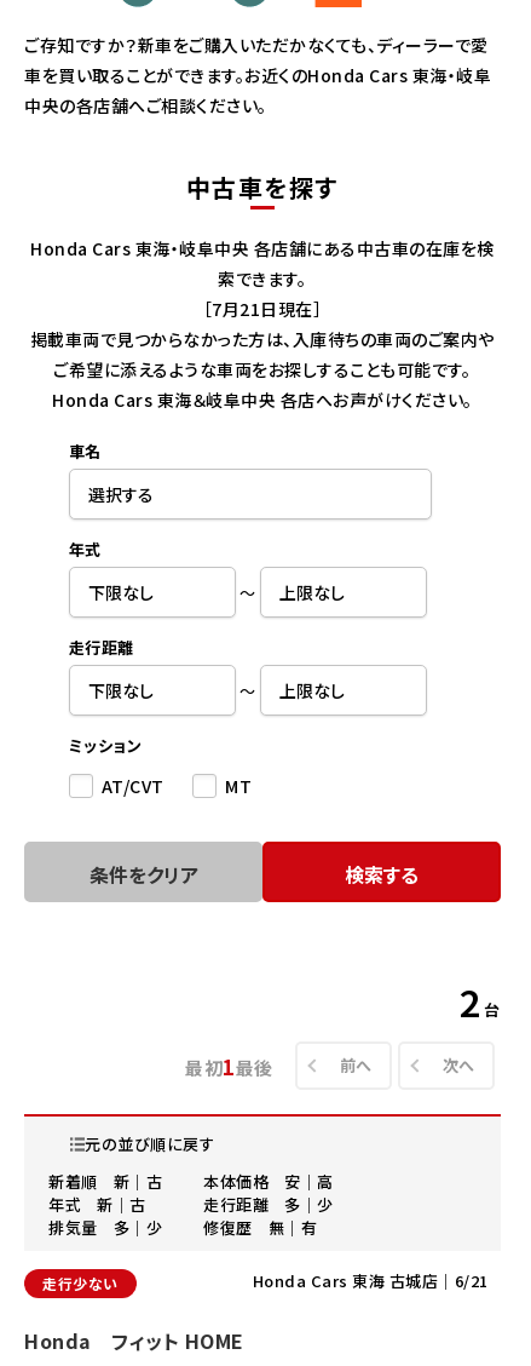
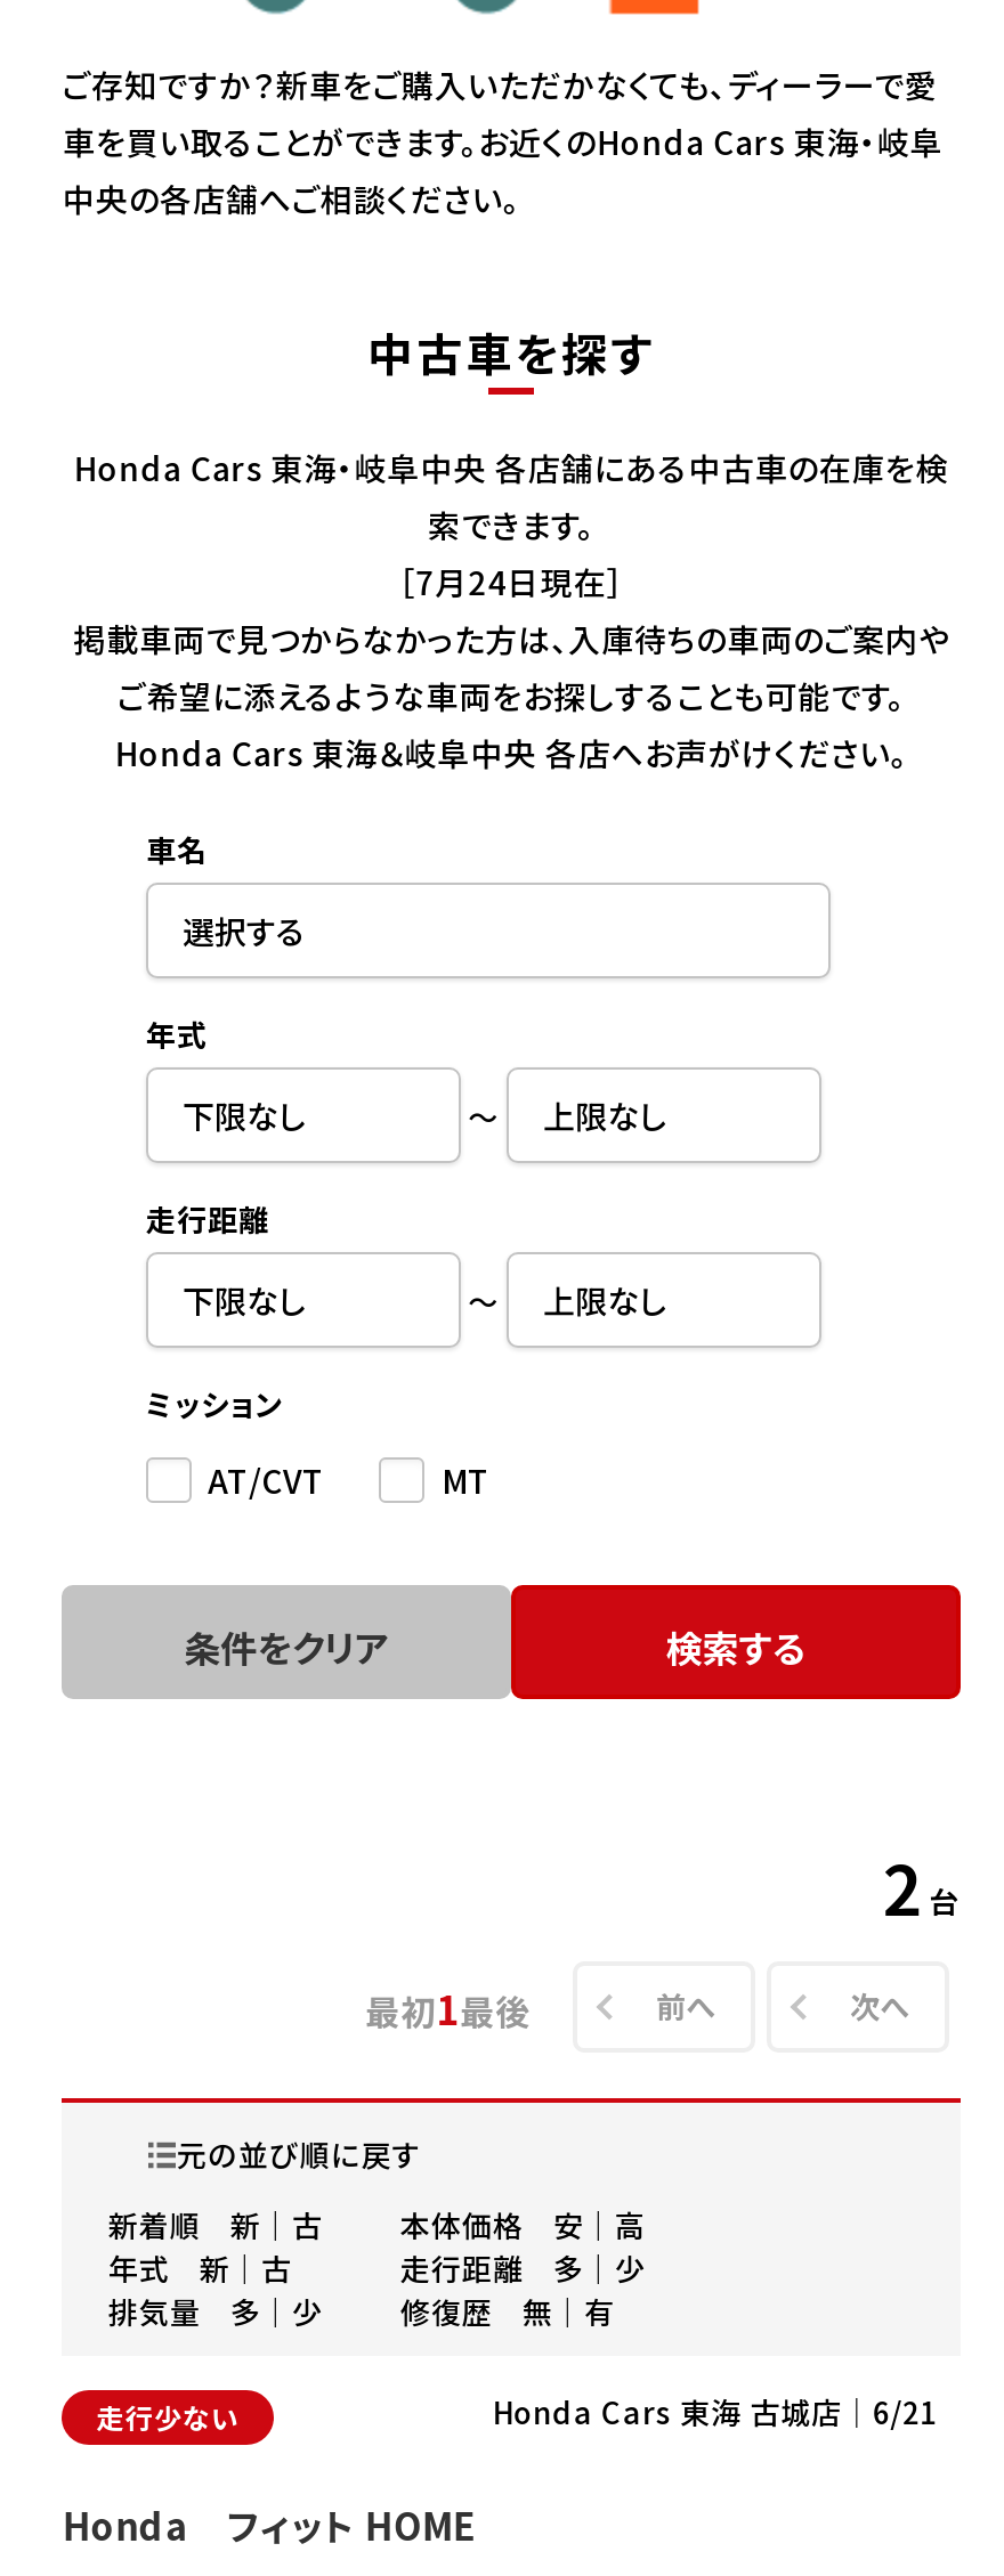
- ［7月21日現在］
+ ［7月24日現在］
